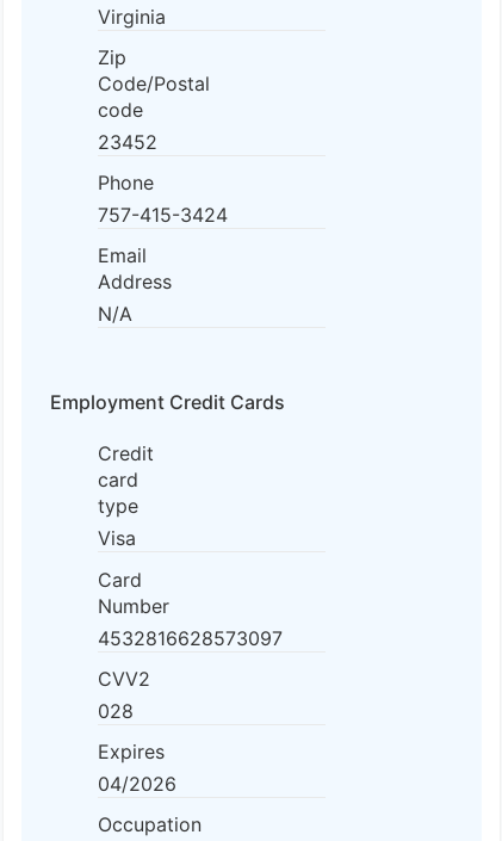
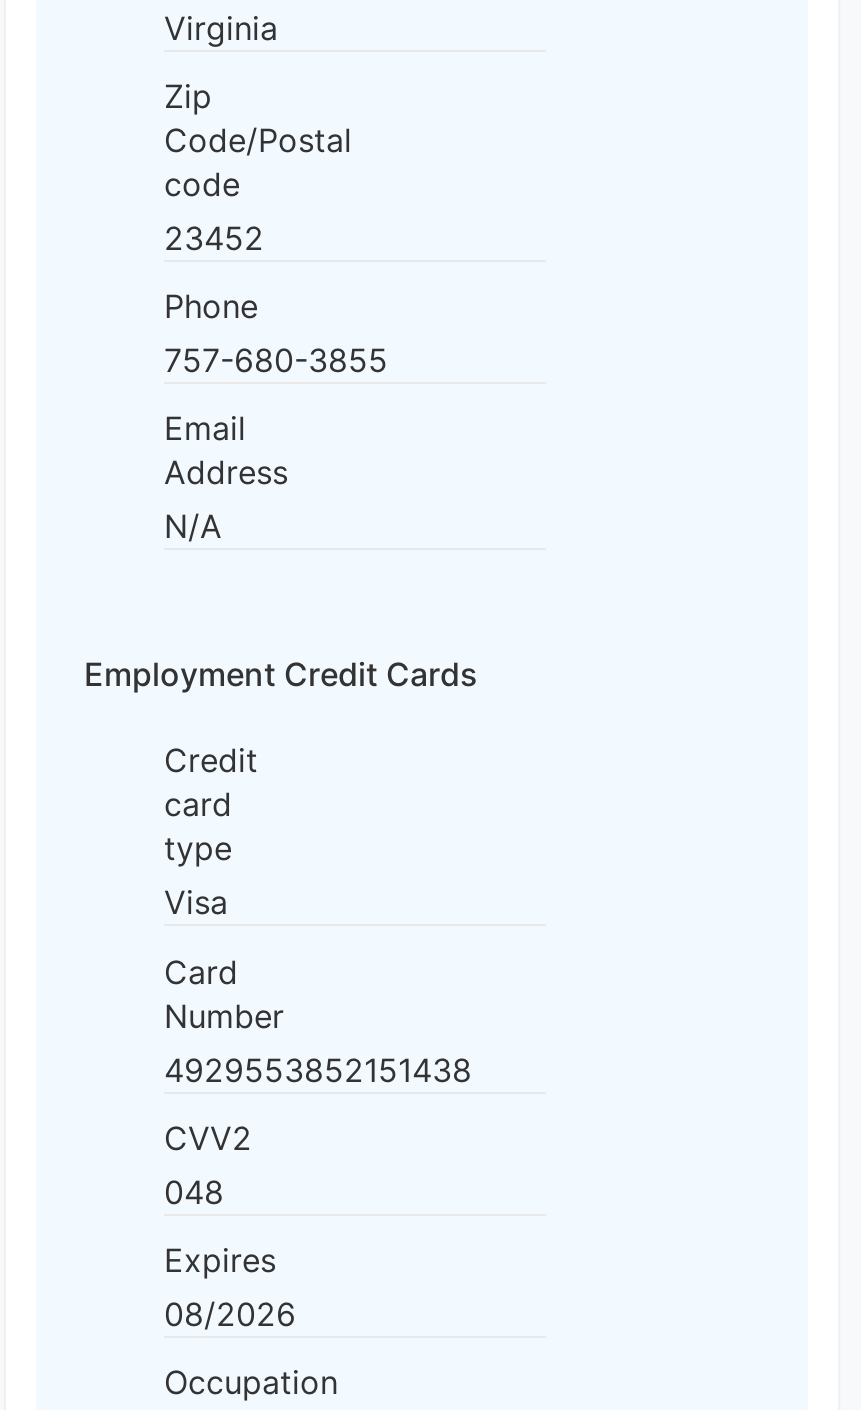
- 757-415-3424
+ 757-680-3855

- 4532816628573097
+ 4929553852151438

- 028
+ 048

- 04/2026
+ 08/2026
